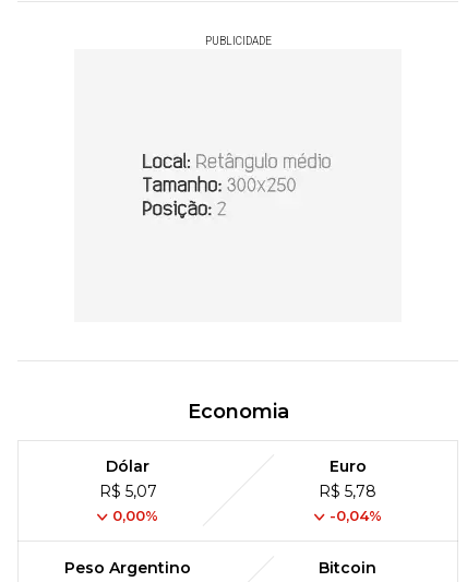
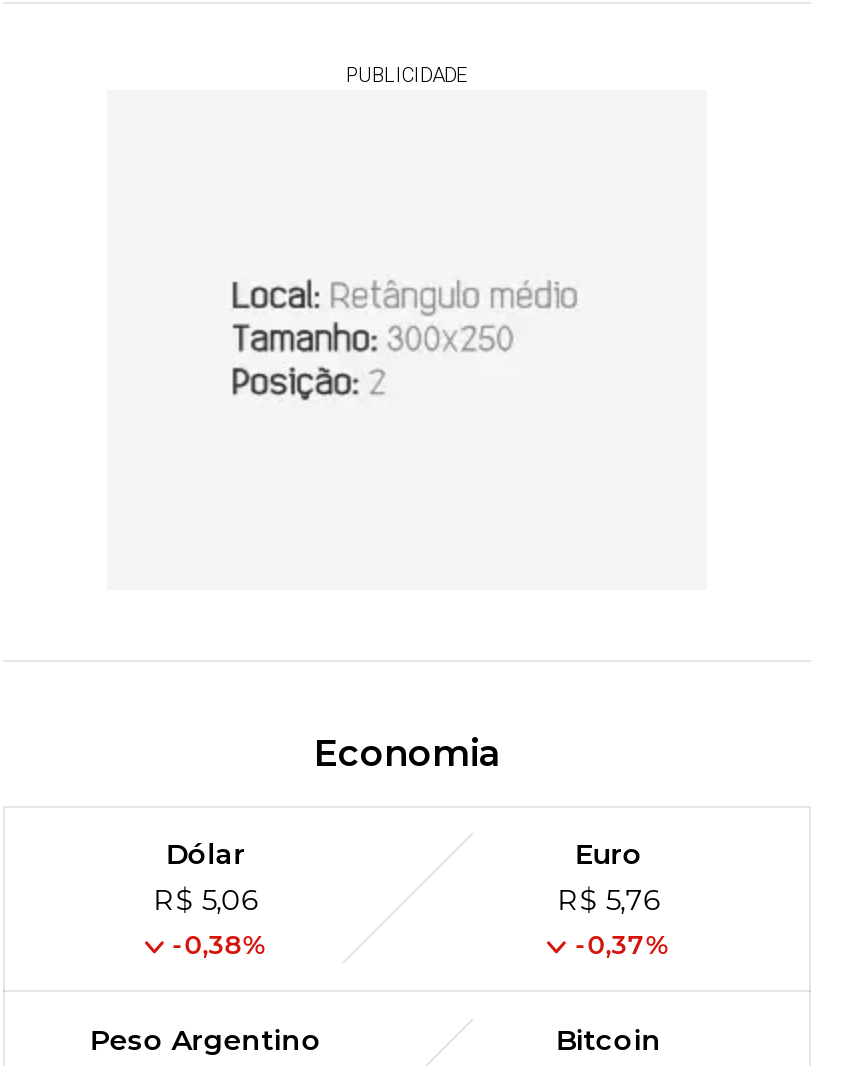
- R$ 5,07
+ R$ 5,06

- R$ 5,78
+ R$ 5,76

- 0,00%
+ -0,38%

- -0,04%
+ -0,37%
